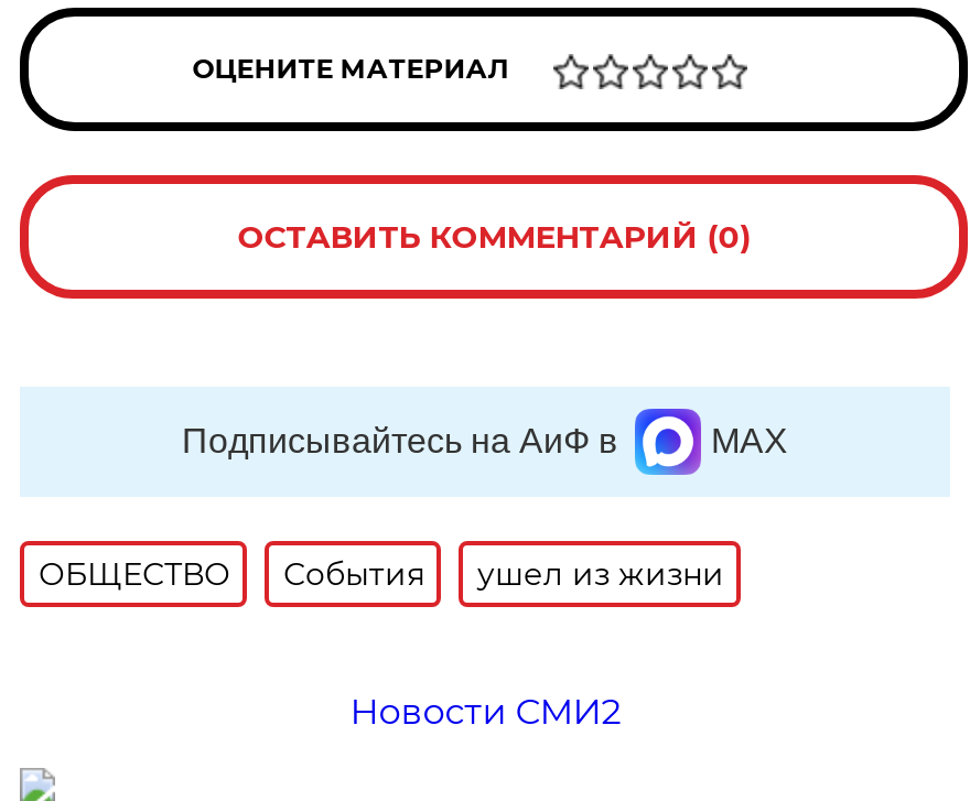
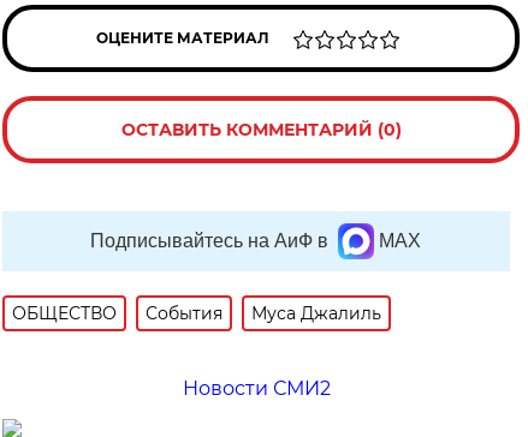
- ушел из жизни
+ Муса Джалиль
